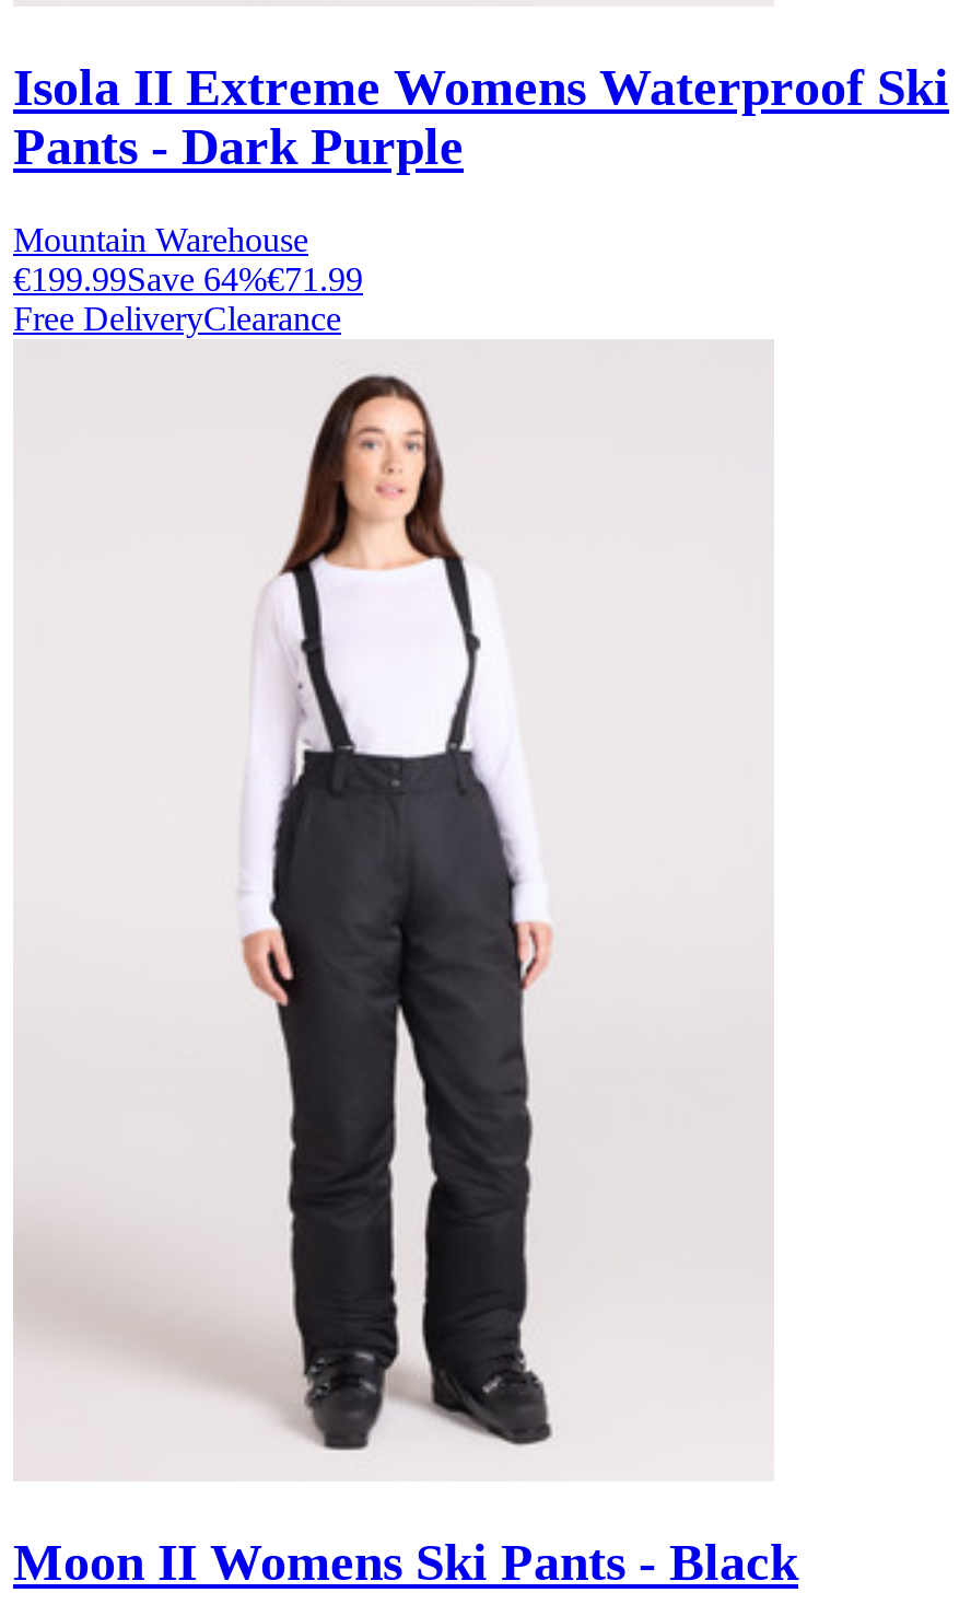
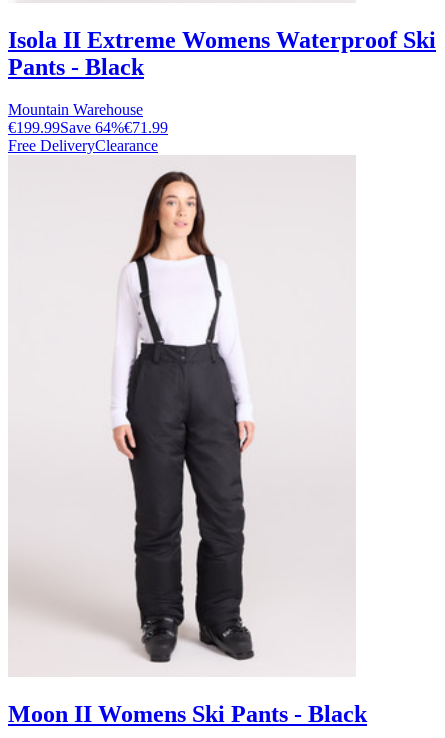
- Pants - Dark Purple
+ Pants - Black
